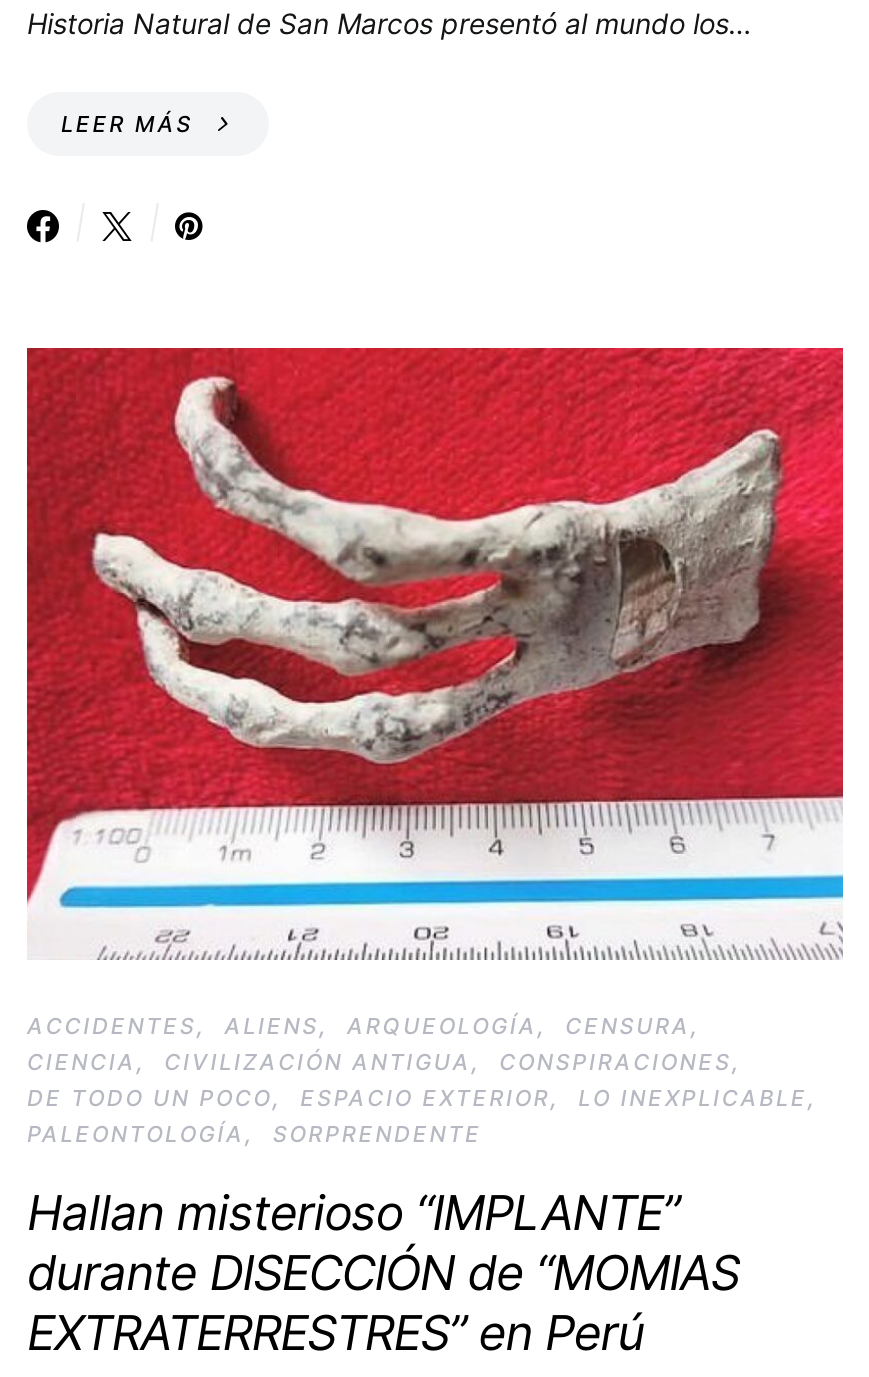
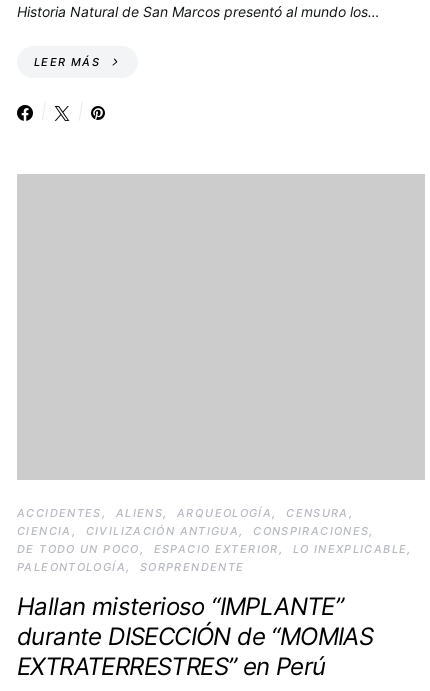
- [image]
